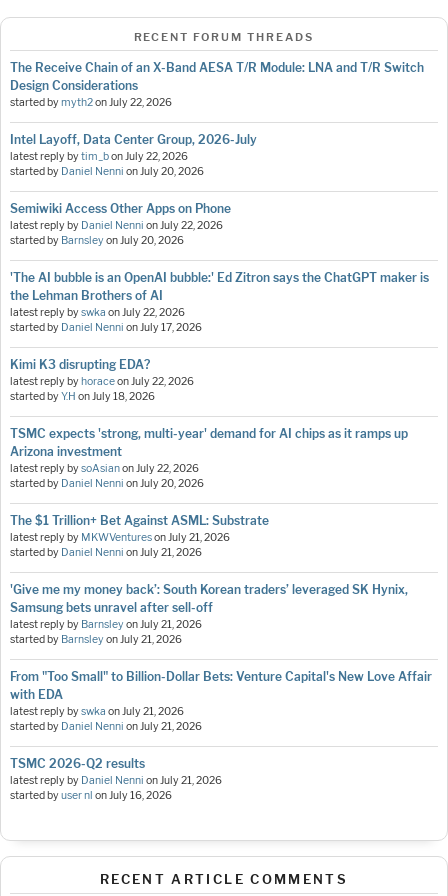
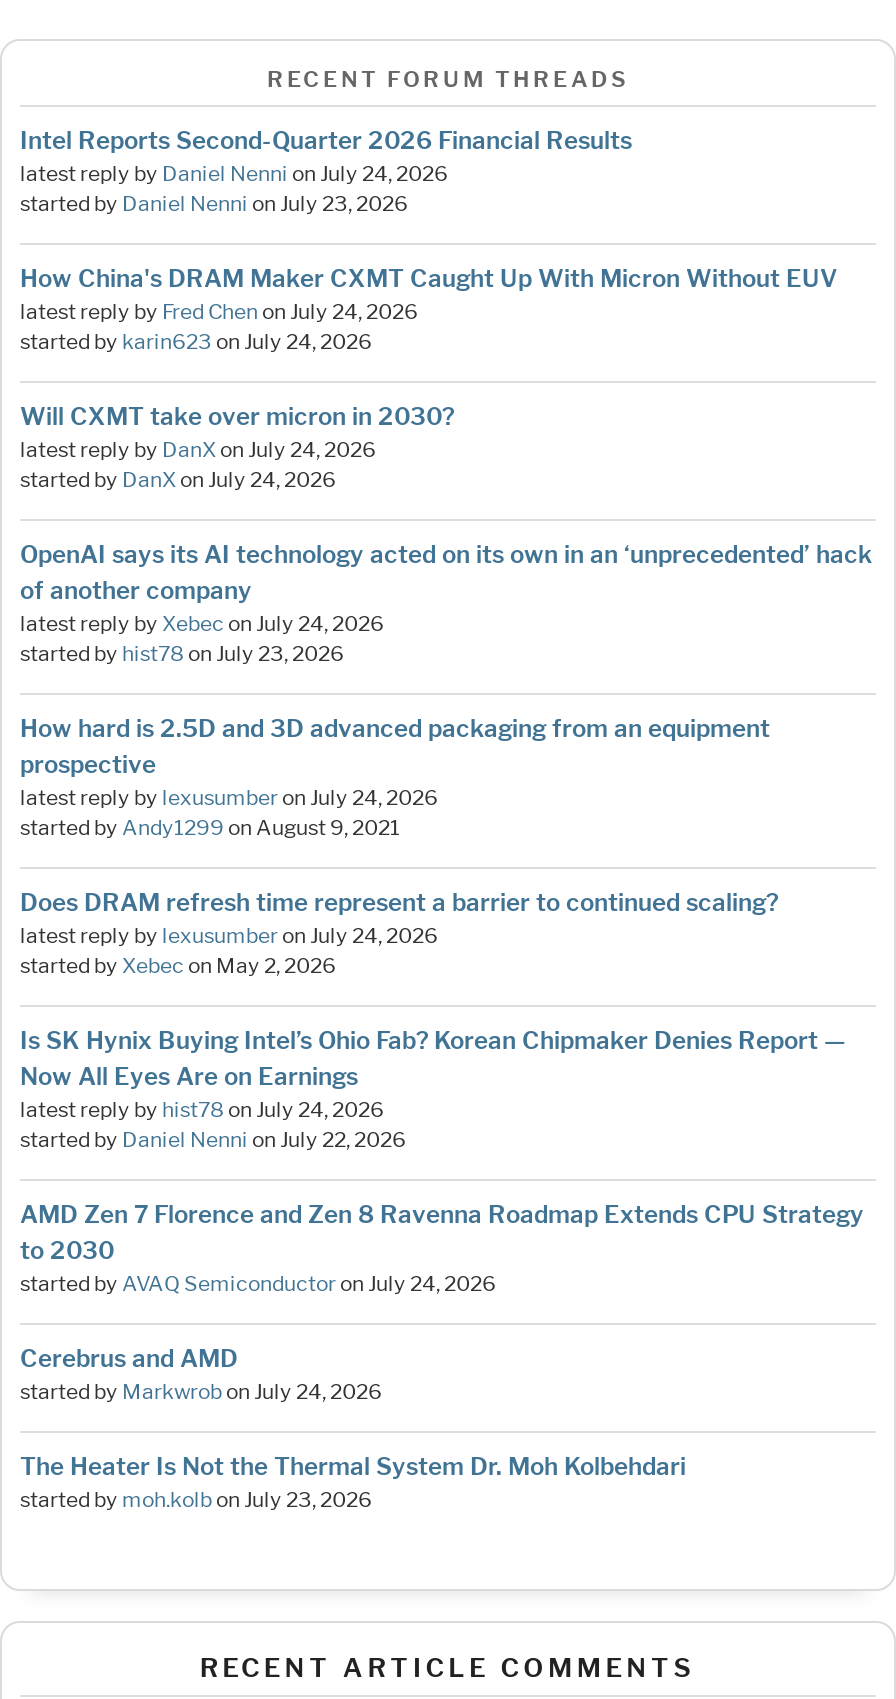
- The Receive Chain of an X-Band AESA T/R Module: LNA and T/R Switch
- Design Considerations
- started by myth2onJuly 22, 2026
+ Intel Reports Second-Quarter 2026 Financial Results
+ latest reply by Daniel Nenni on July 24, 2026
+ started by Daniel Nenni on July 23, 2026

- Intel Layoff, Data Center Group, 2026-July
- latest reply by tim_b on July 22, 2026
- started by Daniel Nenni on July 20, 2026
+ How China's DRAM Maker CXMT Caught Up With Micron Without EUV
+ latest reply by Fred Chen on July 24, 2026
+ started by karin623 on July 24, 2026

- Semiwiki Access Other Apps on Phone
- latest reply by Daniel Nenni on July 22, 2026
- started by Barnsley on July 20, 2026
+ Will CXMT take over micron in 2030?
+ latest reply by DanX on July 24, 2026
+ started by DanX on July 24, 2026

- 'The AI bubble is an OpenAI bubble:' Ed Zitron says the ChatGPT maker is
- the Lehman Brothers of AI
- latest reply by swka on July 22, 2026
- started by Daniel Nenni on July 17, 2026
+ OpenAI says its AI technology acted on its own in an ‘unprecedented’ hack
+ of another company
+ latest reply by Xebec on July 24, 2026
+ started by hist78 on July 23, 2026

- Kimi K3 disrupting EDA?
- latest reply by horaceonJuly 22, 2026
- started by Y.H onJuly 18, 2026
+ How hard is 2.5D and 3D advanced packaging from an equipment
+ prospective
+ latest reply by lexusumber on July 24, 2026
+ started by Andy1299 on August 9, 2021

- TSMC expects 'strong, multi-year' demand for AI chips as it ramps up
- Arizona investment
- latest reply by soAsian onJuly 22, 2026
- started by Daniel Nenni onJuly 20, 2026
+ Does DRAM refresh time represent a barrier to continued scaling?
+ latest reply by lexusumber on July 24, 2026
+ started by Xebec on May 2, 2026

- The $1 Trillion+ Bet Against ASML: Substrate
- latest reply by MKWVenturesonJuly 21, 2026
- started by Daniel Nenni onJuly 21, 2026
+ Is SK Hynix Buying Intel’s Ohio Fab? Korean Chipmaker Denies Report —
+ Now All Eyes Are on Earnings
+ latest reply by hist78 on July 24, 2026
+ started by Daniel Nenni on July 22, 2026

- 'Give me my money back’: South Korean traders’ leveraged SK Hynix,
- Samsung bets unravel after sell-off
- latest reply by Barnsley onJuly 21, 2026
- started by Barnsley onJuly 21, 2026
+ AMD Zen 7 Florence and Zen 8 Ravenna Roadmap Extends CPU Strategy
+ to 2030
+ started by AVAQ Semiconductor on July 24, 2026

- From "Too Small" to Billion-Dollar Bets: Venture Capital's New Love Affair
- with EDA
- latest reply by swka onJuly 21, 2026
- started by Daniel Nenni onJuly 21, 2026
+ Cerebrus and AMD
+ started by Markwrob on July 24, 2026

- TSMC 2026-Q2 results
- latest reply by Daniel Nenni onJuly 21, 2026
- started by user nl onJuly 16, 2026
+ The Heater Is Not the Thermal System Dr. Moh Kolbehdari
+ started by moh.kolb on July 23, 2026
